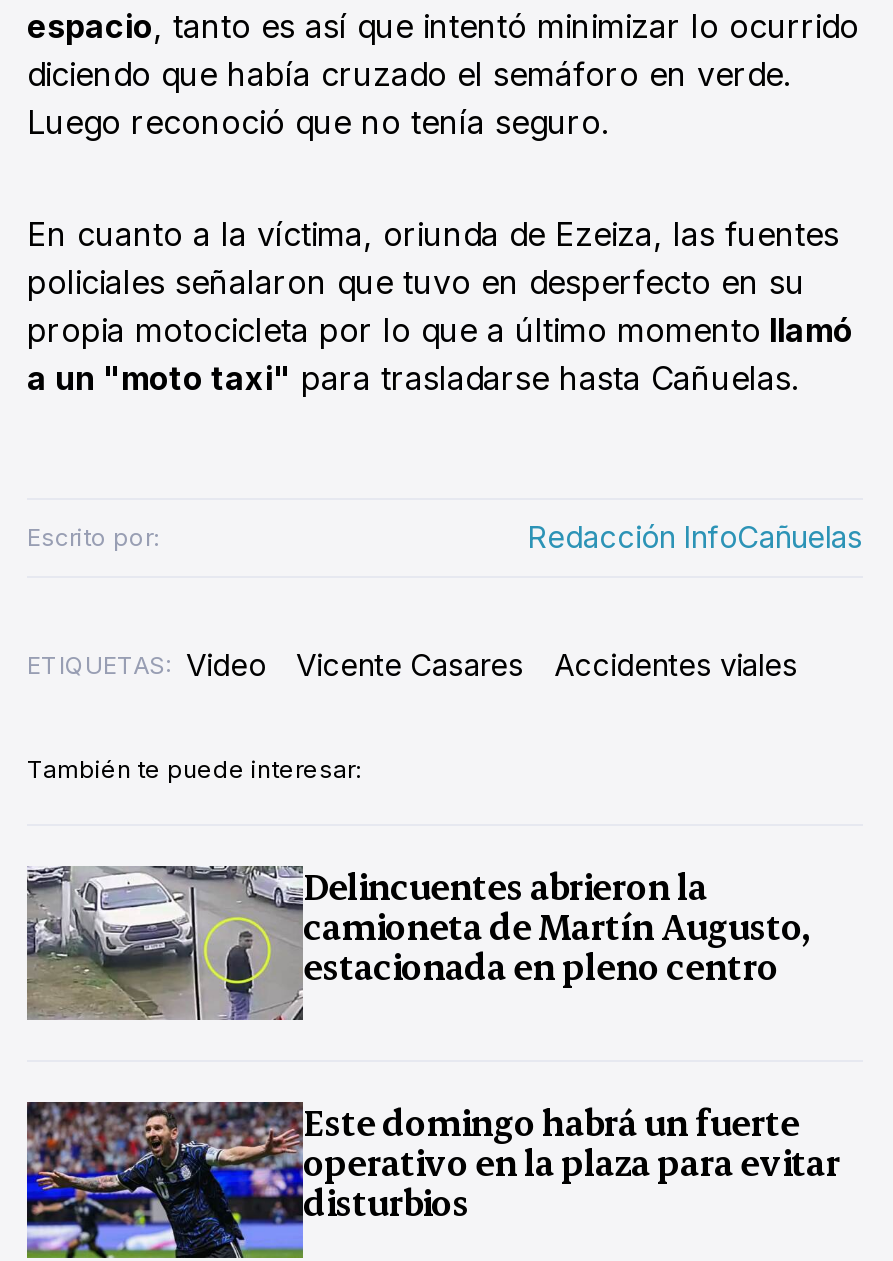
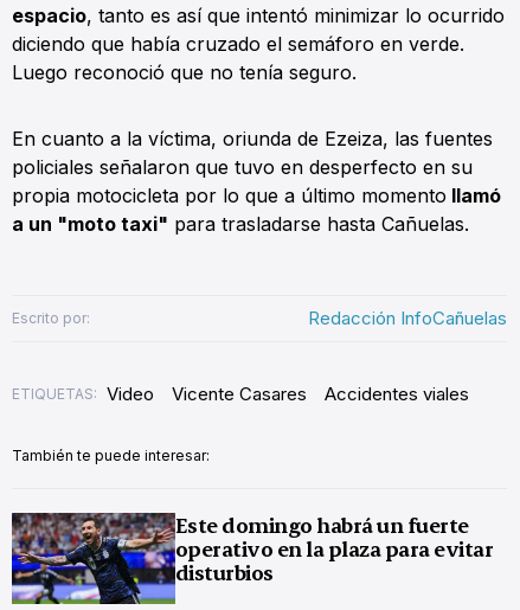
- [image]
- Delincuentes abrieron la
- camioneta de Martín Augusto,
- estacionada en pleno centro
